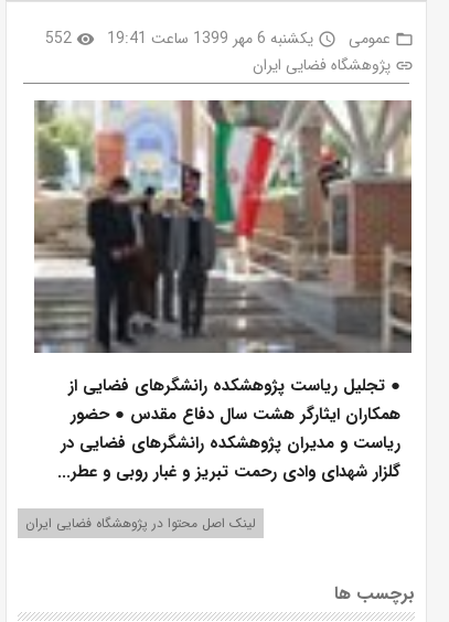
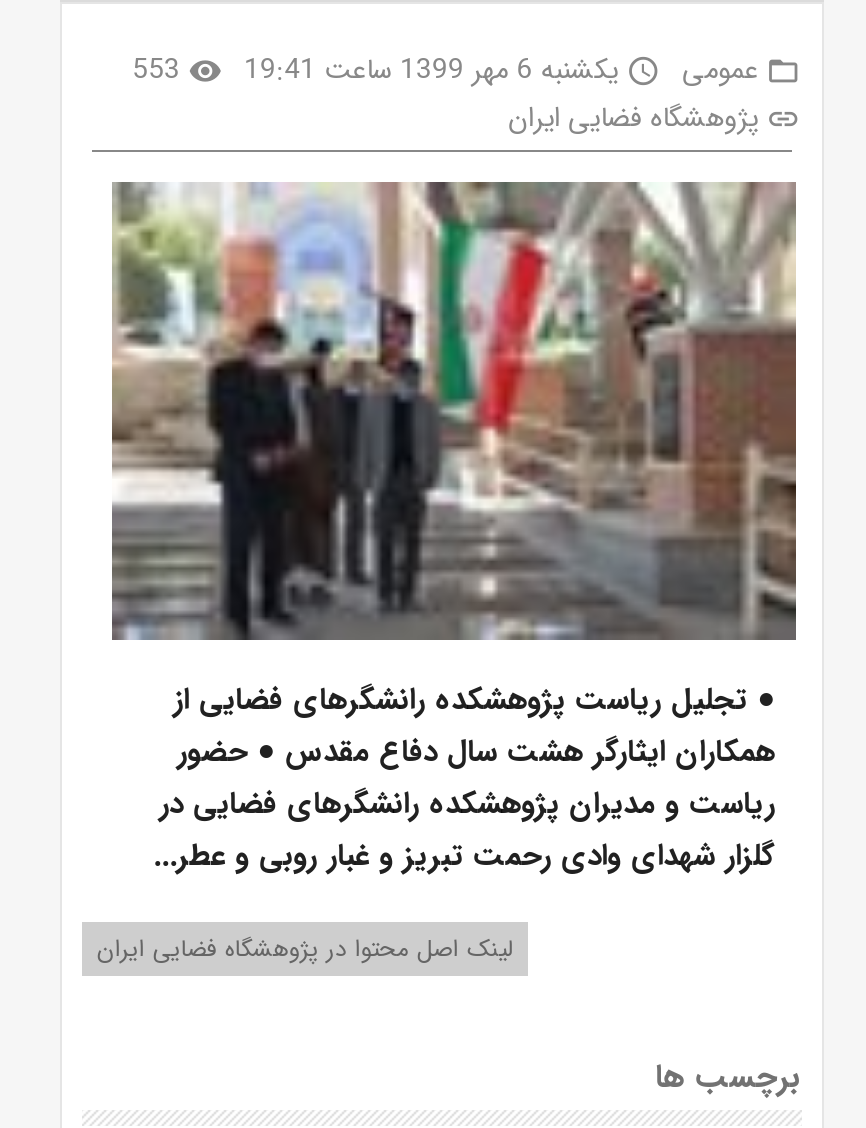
- 552
+ 553
